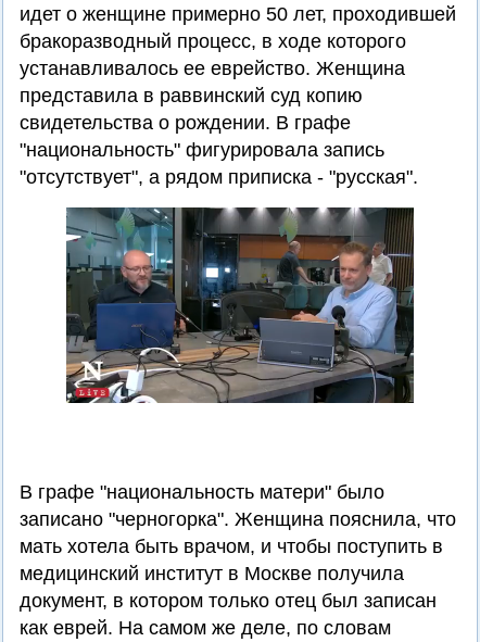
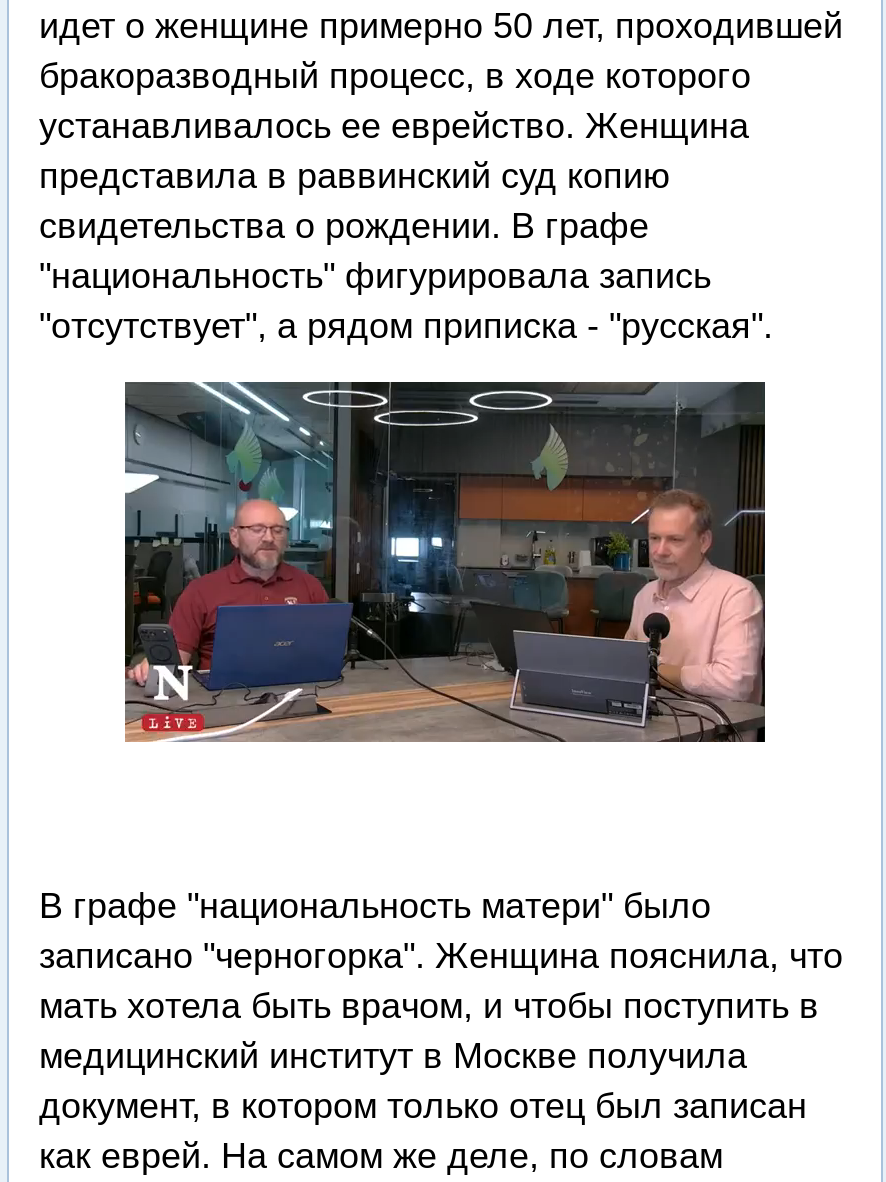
- [image]
+ [image]
